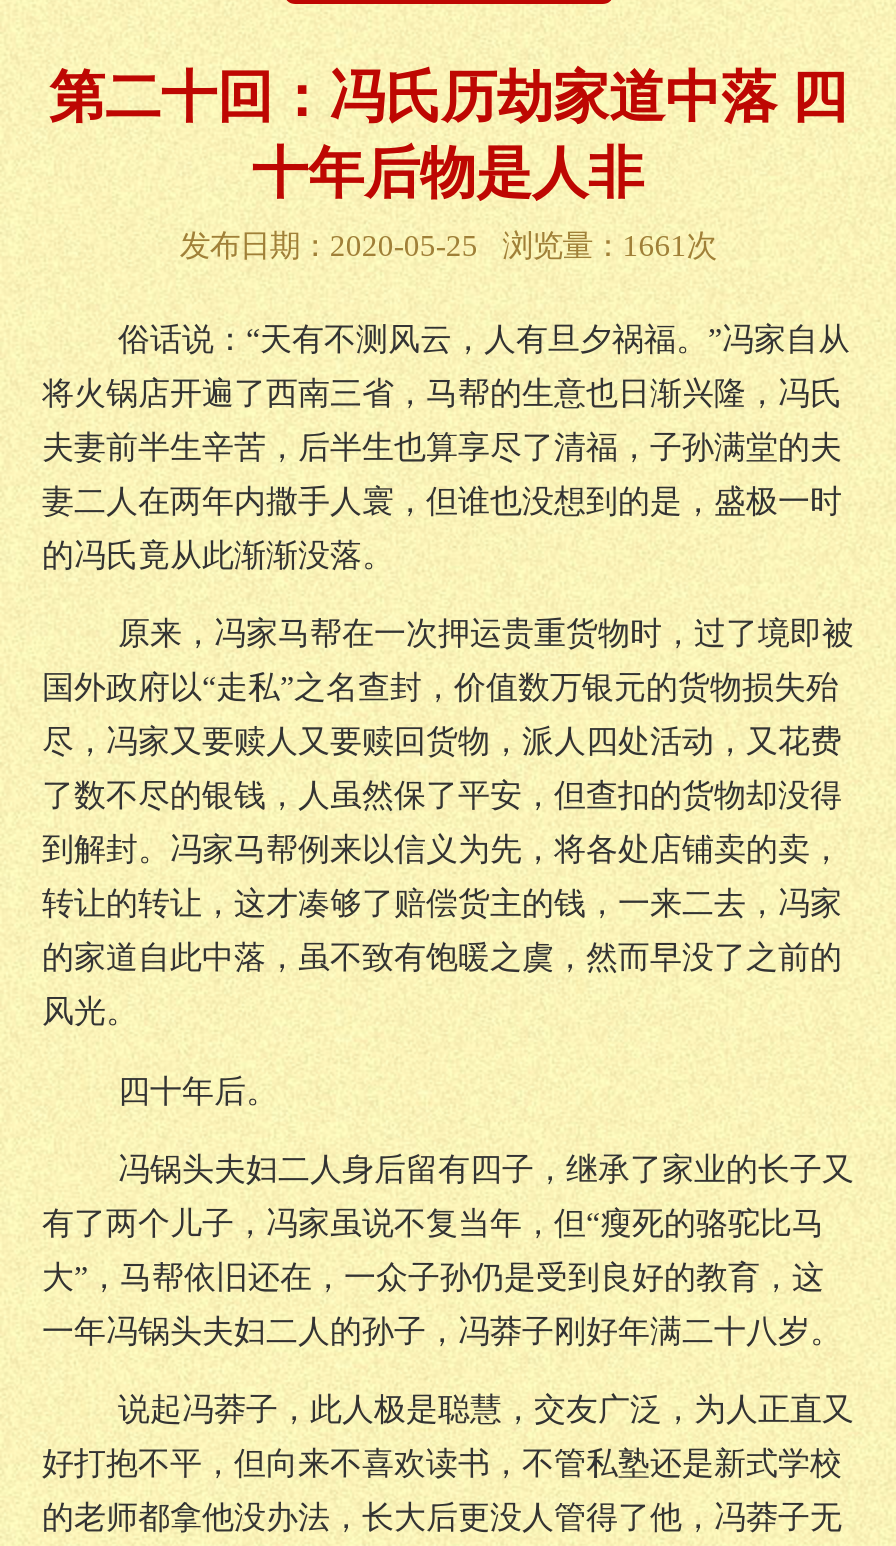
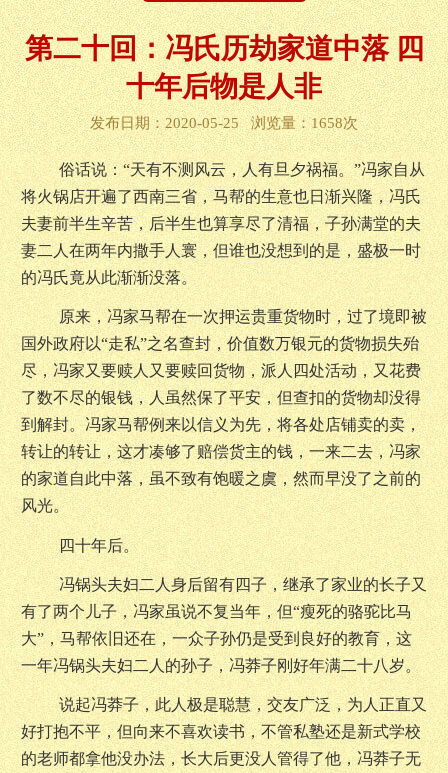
- 发布日期：2020-05-25 浏览量：1661次
+ 发布日期：2020-05-25 浏览量：1658次
